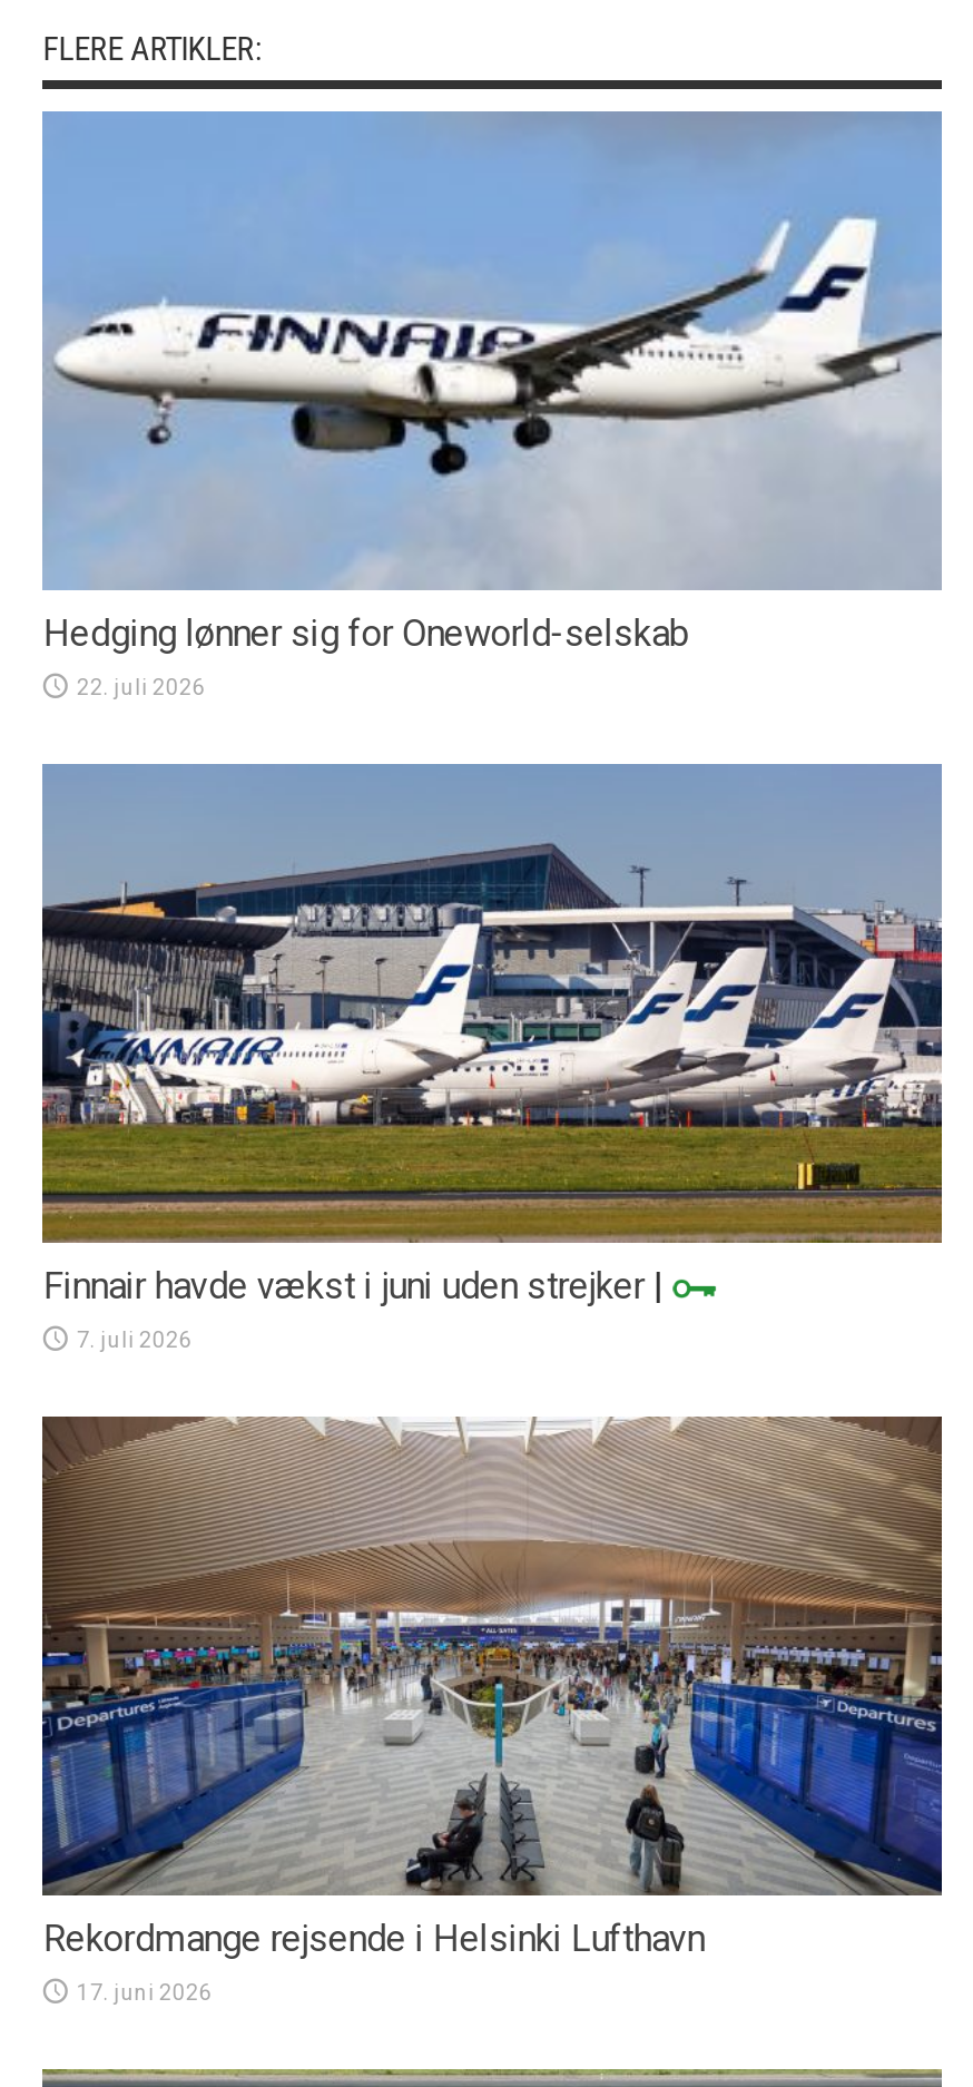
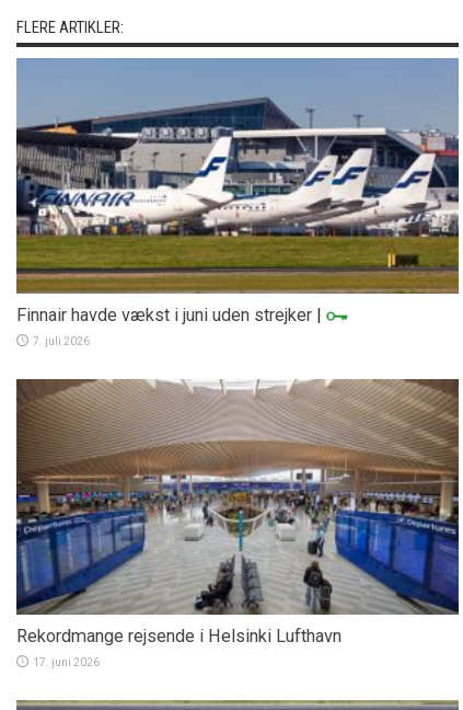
- [image]
- Hedging lønner sig for Oneworld-selskab
- 22. juli 2026
